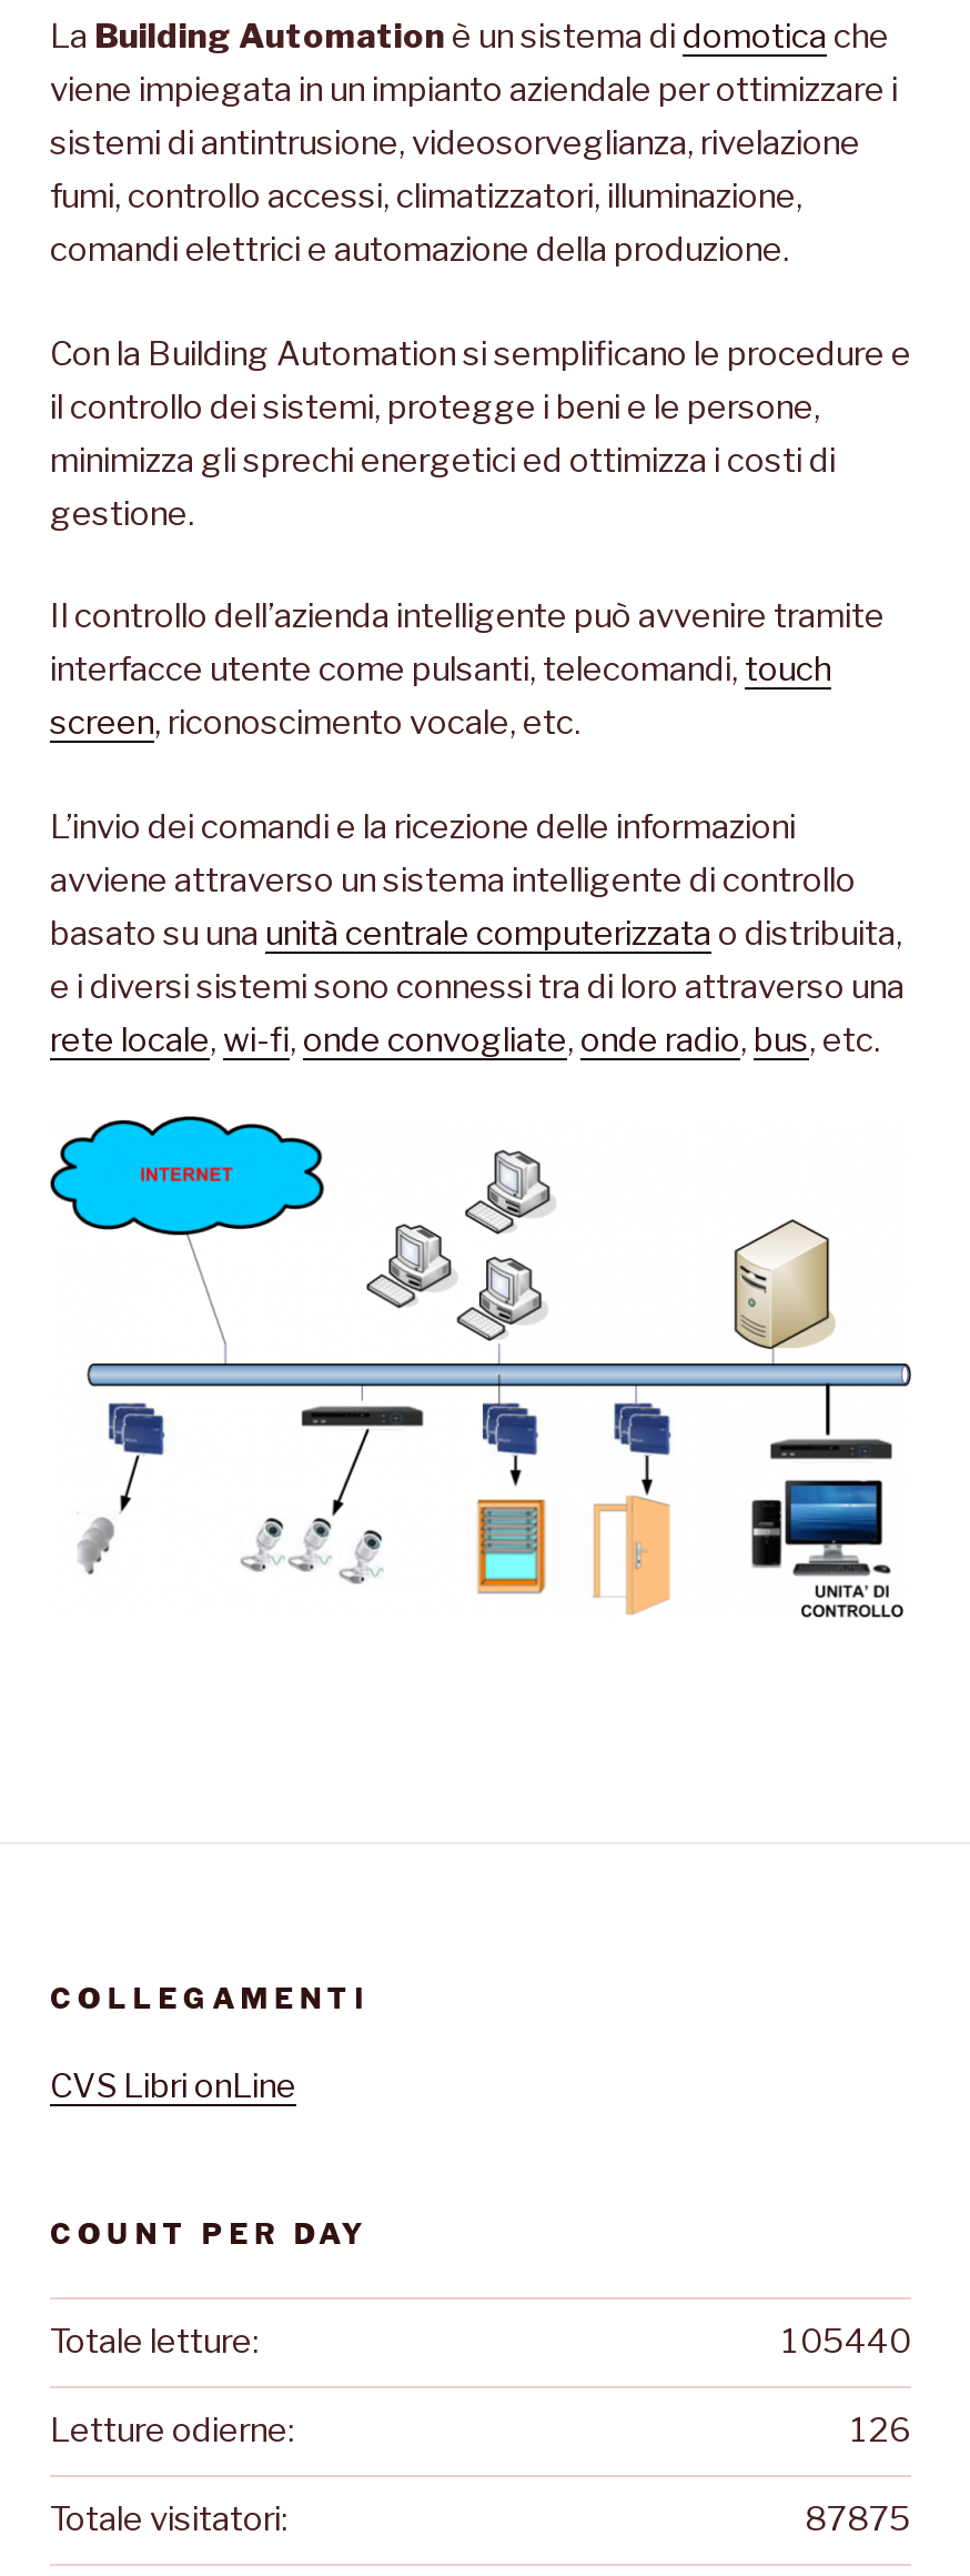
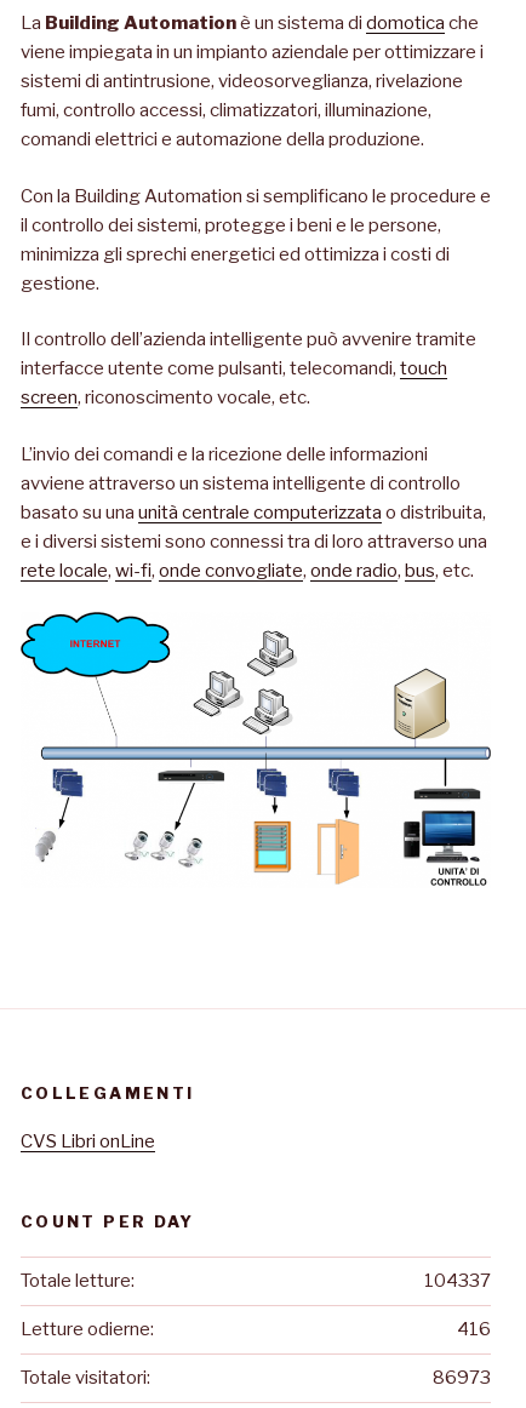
- 105440
+ 104337

- 126
+ 416

- 87875
+ 86973
